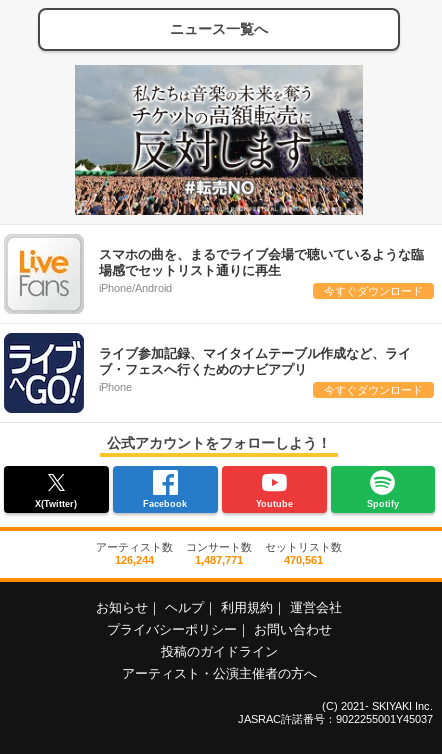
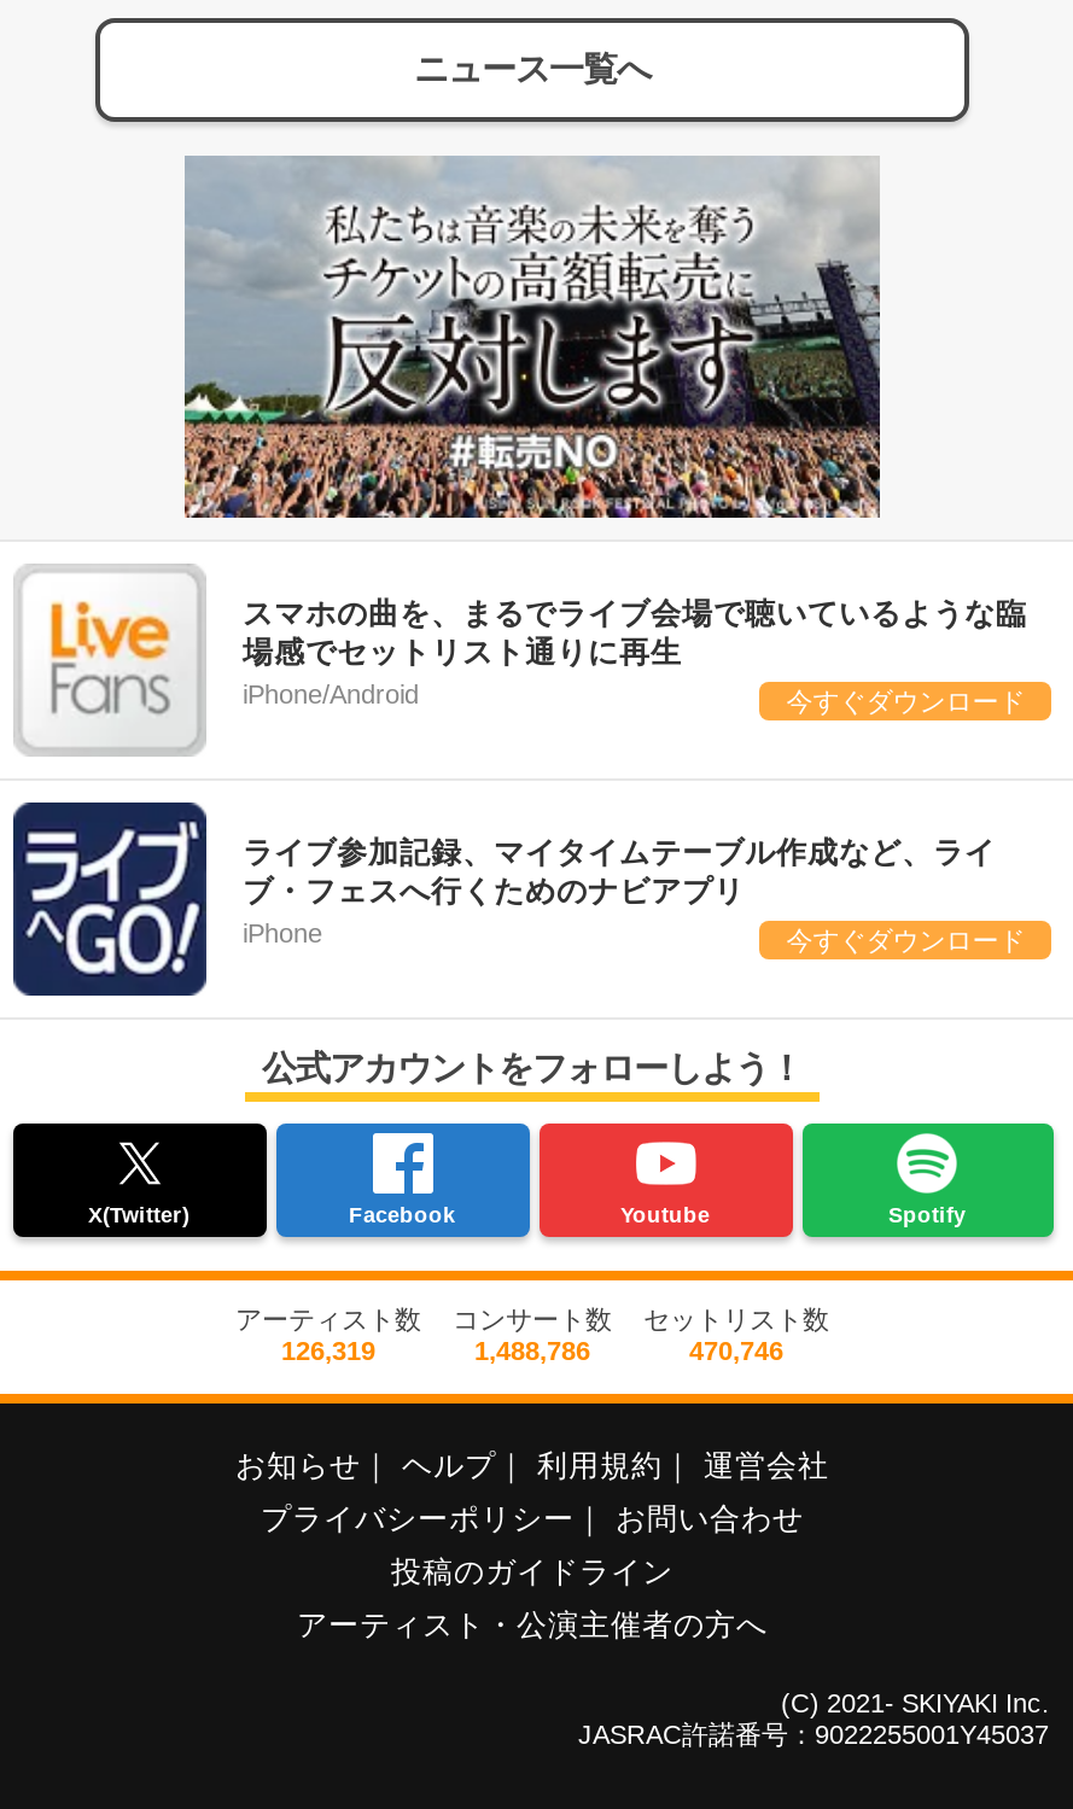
- 126,244
+ 126,319

- 1,487,771
+ 1,488,786

- 470,561
+ 470,746
